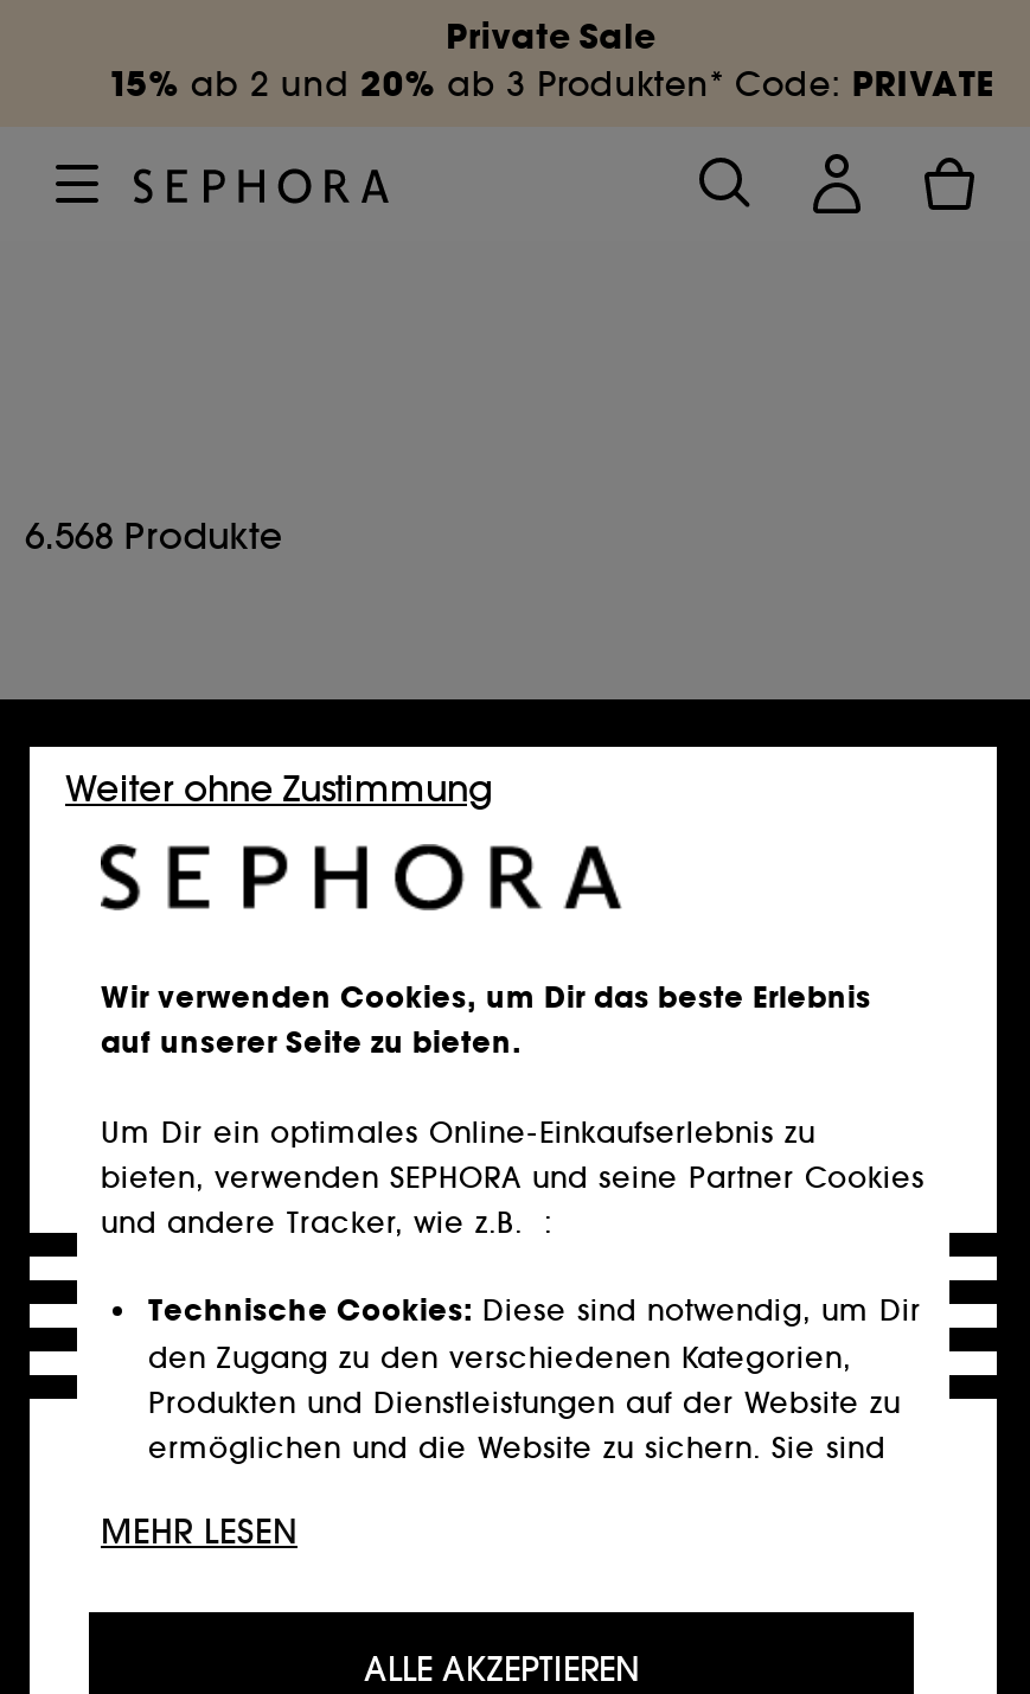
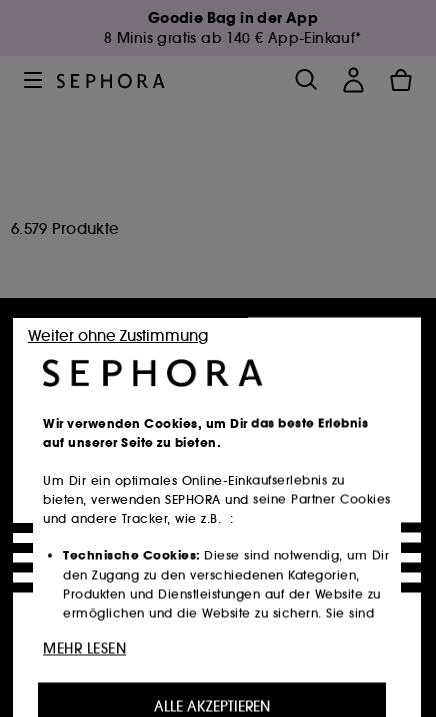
- Private Sale
- 15% ab 2 und 20% ab 3 Produkten* Code: PRIVATE
+ Goodie Bag in der App
+ 8 Minis gratis ab 140 € App-Einkauf*

- 6.568 Produkte
+ 6.579 Produkte
